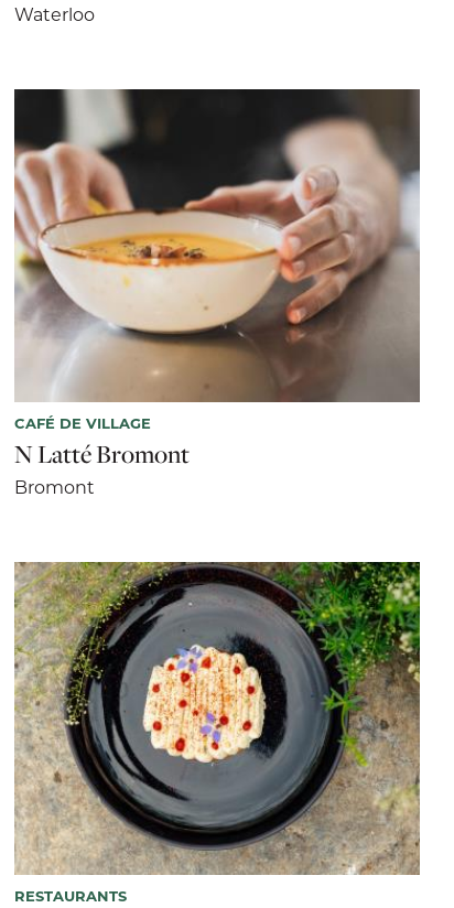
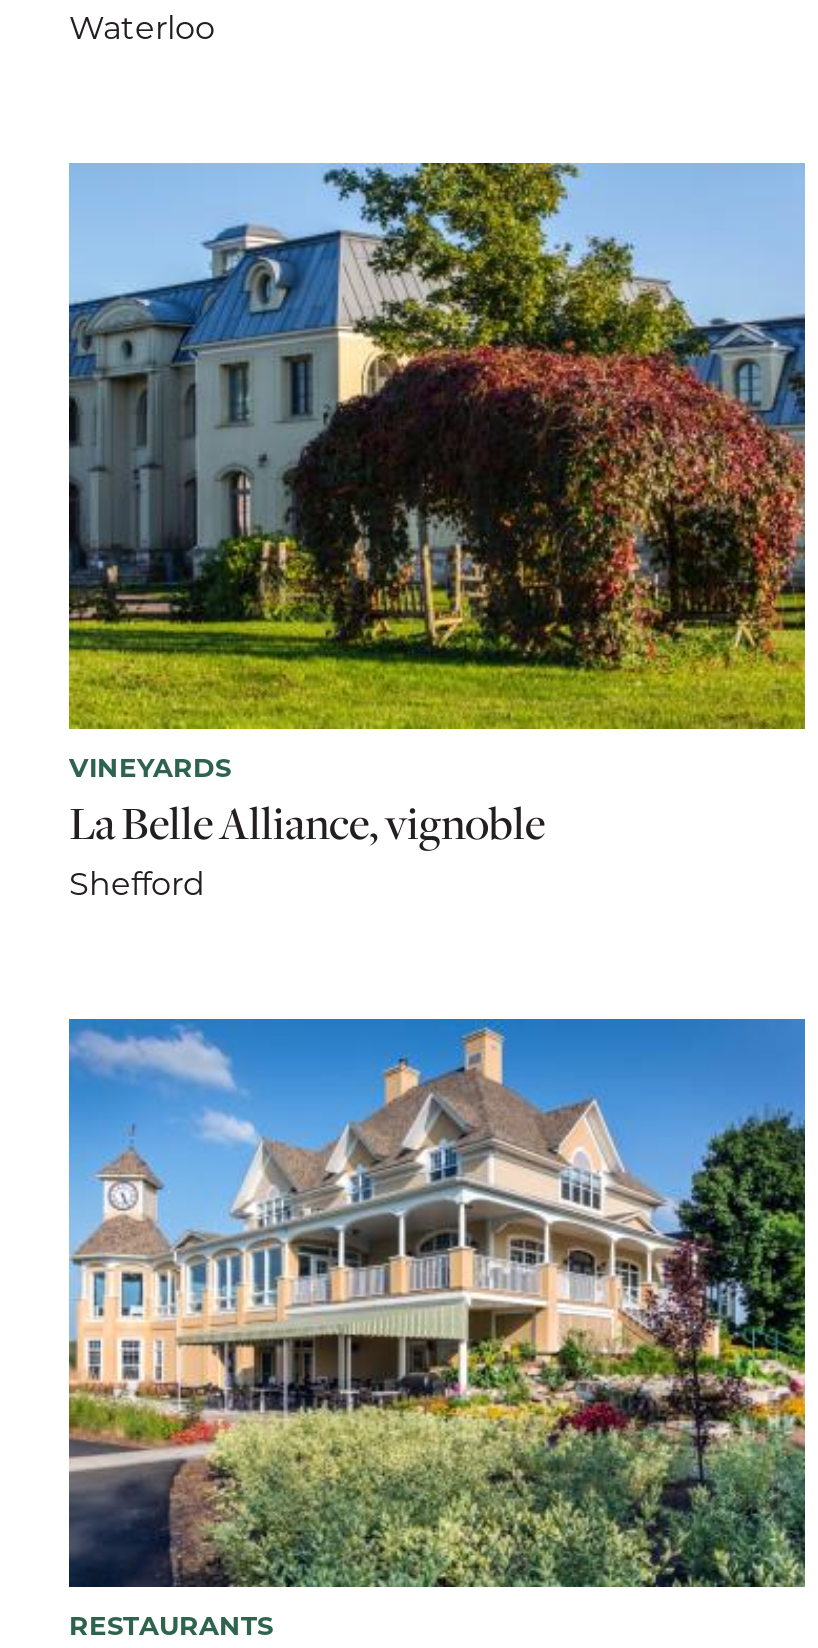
- [image]
- CAFÉ DE VILLAGE
- N Latté Bromont
- Bromont
+ [image]
+ VINEYARDS
+ La Belle Alliance, vignoble
+ Shefford

- [image]
+ [image]
